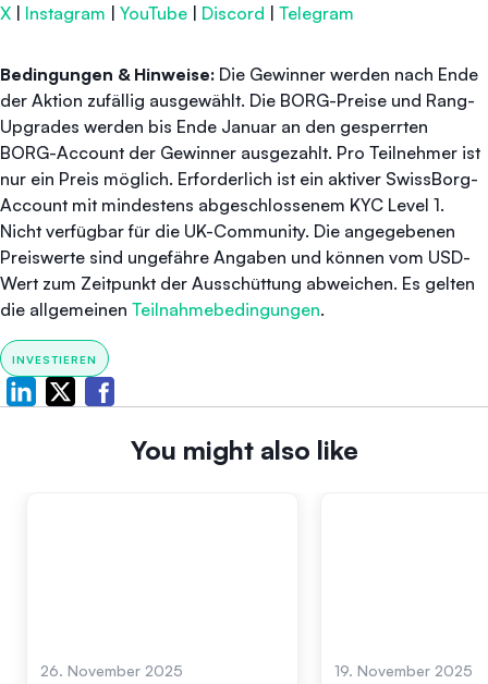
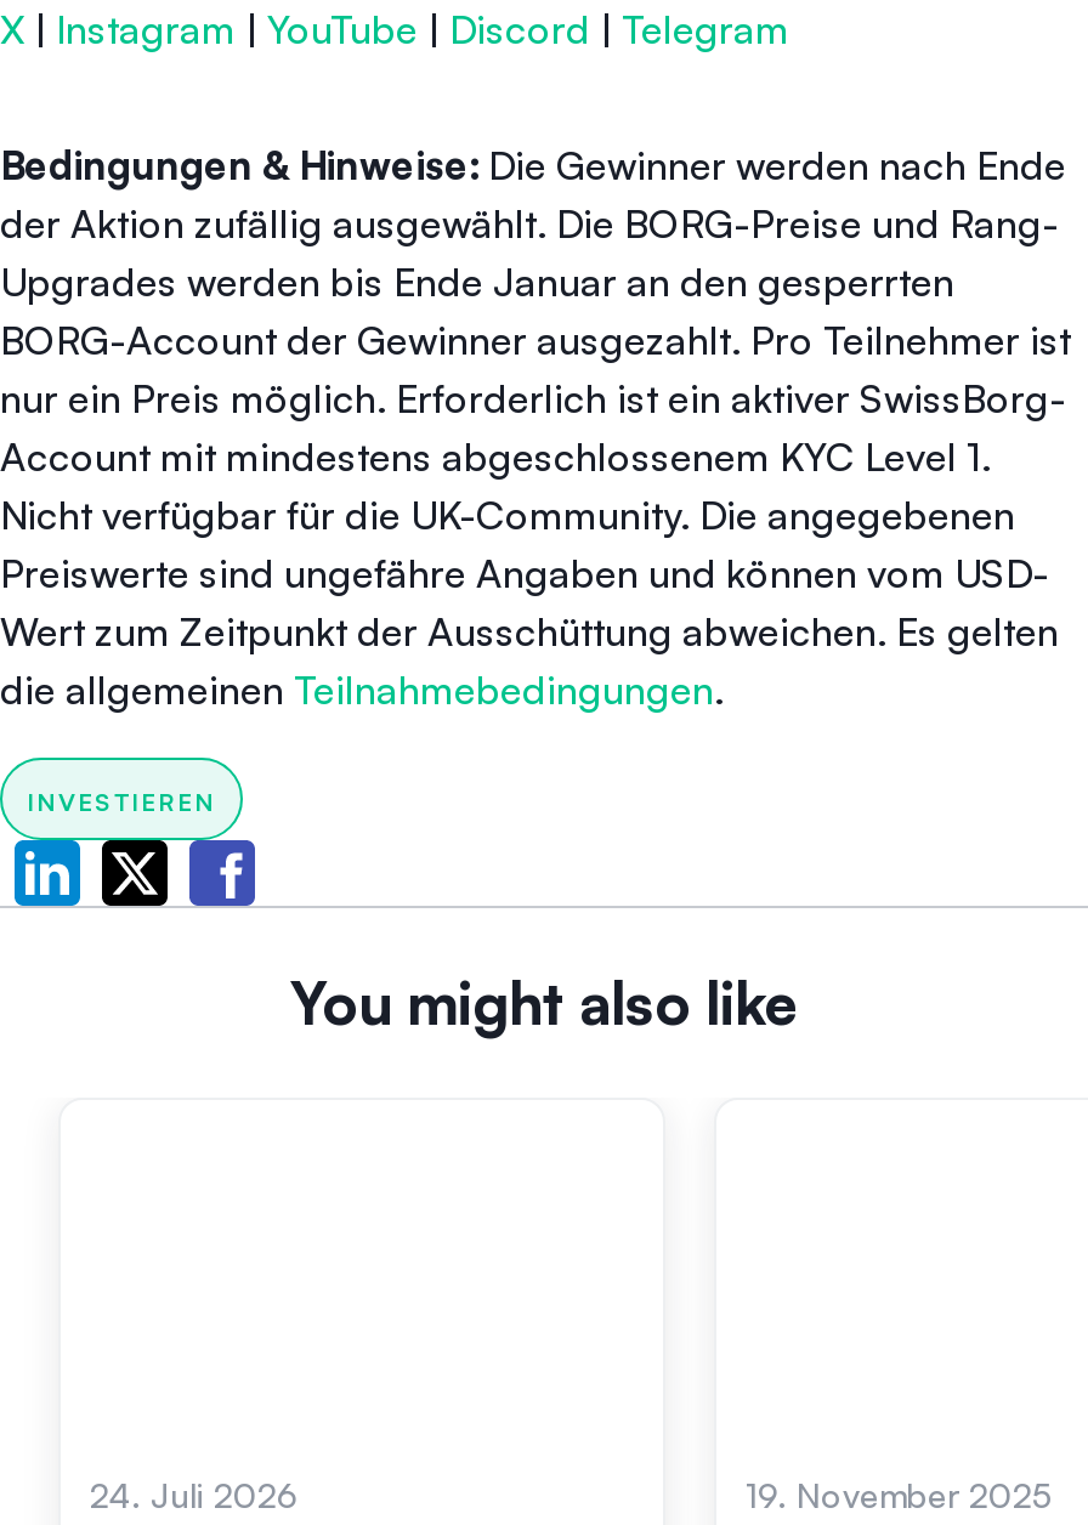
- 26. November 2025
+ 24. Juli 2026
